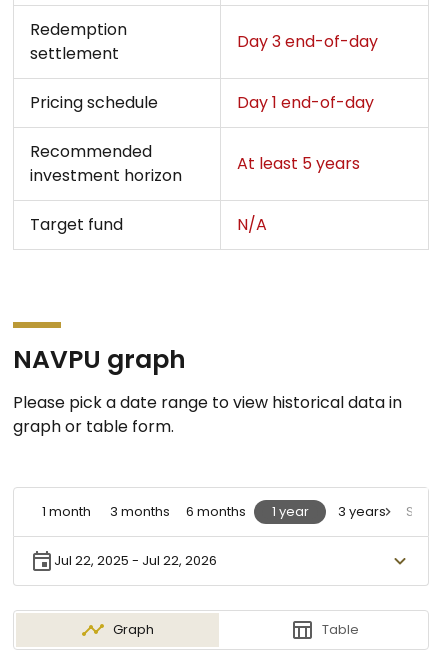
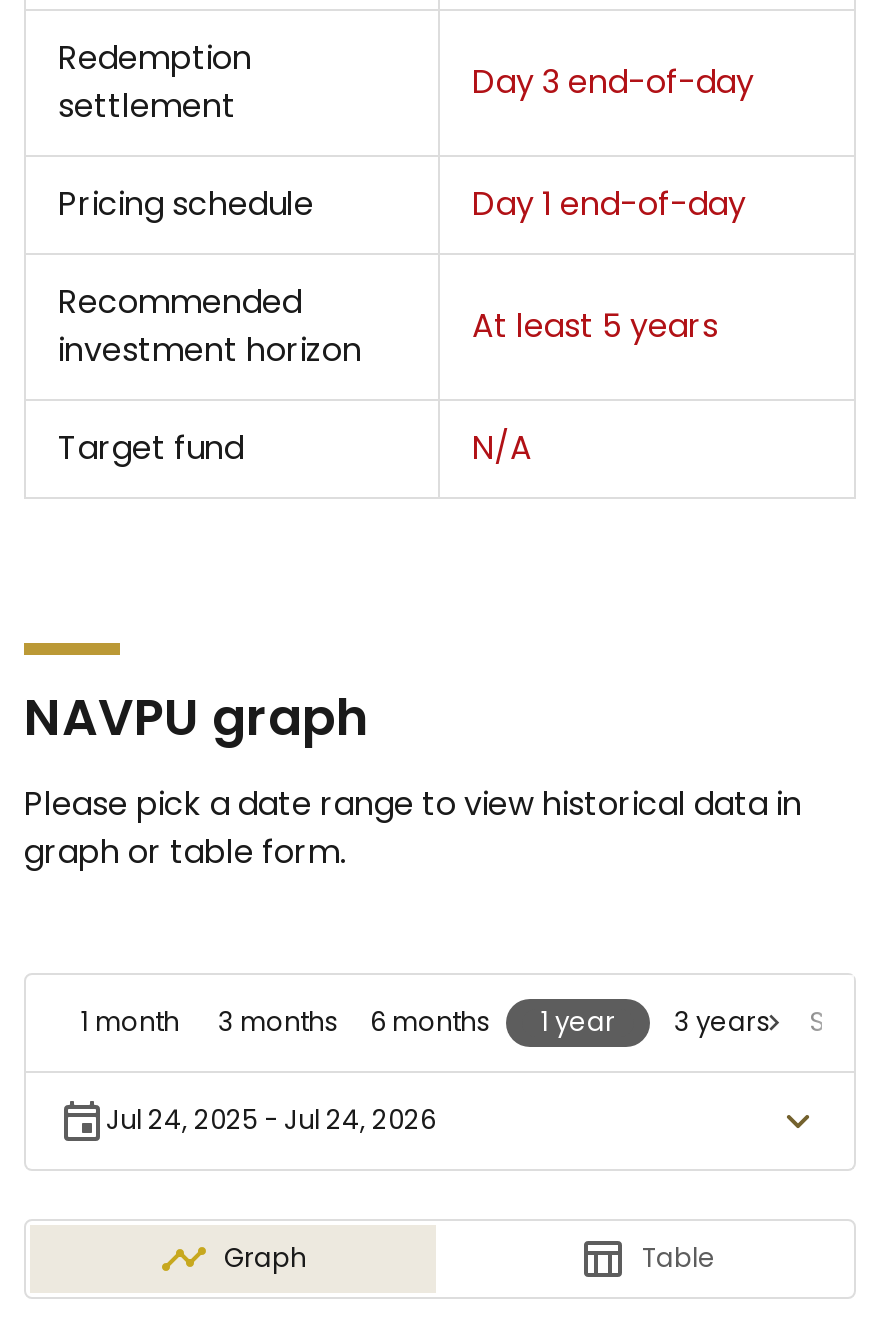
- Jul 22, 2025 - Jul 22, 2026
+ Jul 24, 2025 - Jul 24, 2026
